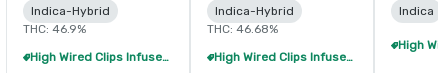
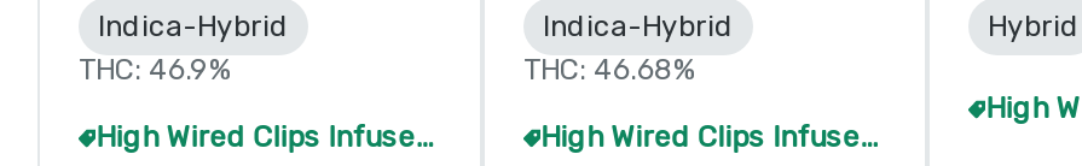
- Indica
+ Hybrid
